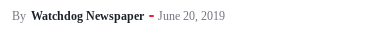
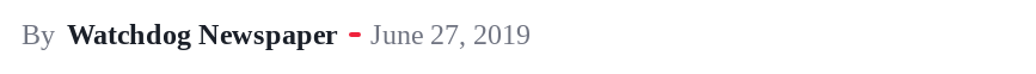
- By Watchdog Newspaper June 20, 2019
+ By Watchdog Newspaper June 27, 2019
